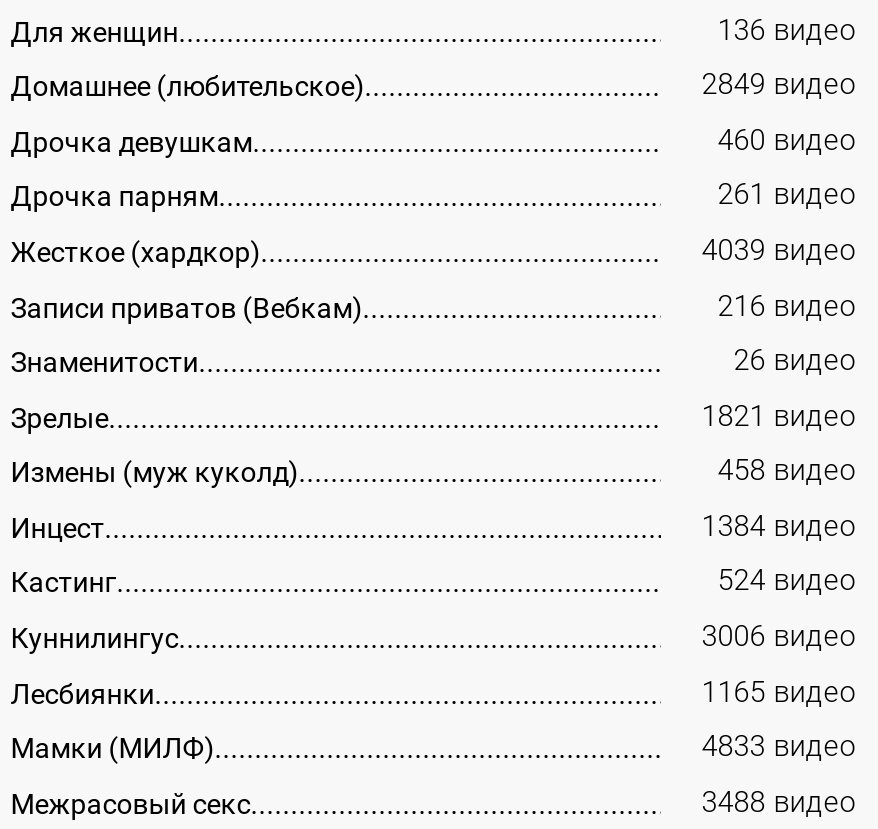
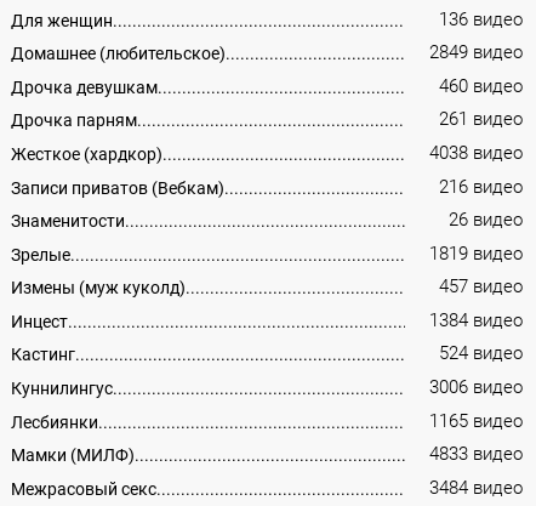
- 4039 видео
+ 4038 видео

- 1821 видео
+ 1819 видео

- 458 видео
+ 457 видео

- 3488 видео
+ 3484 видео
